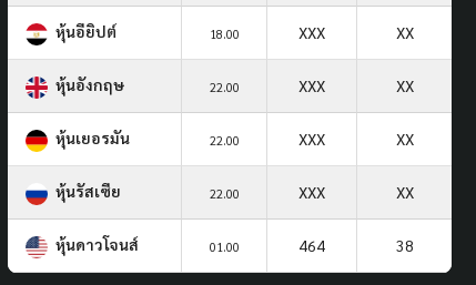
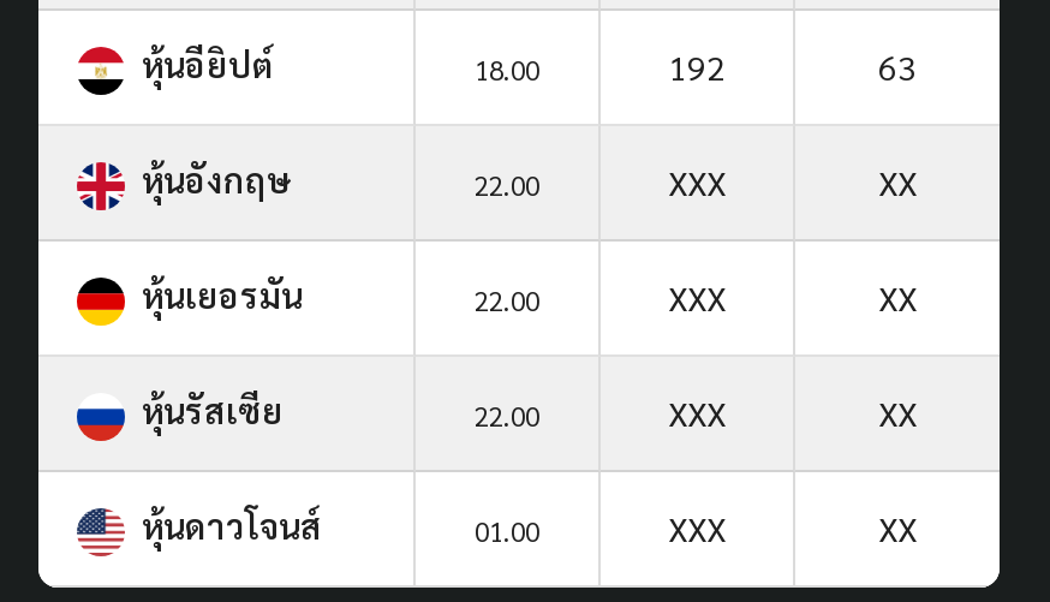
- XXX
- XX
+ 192
+ 63

- 464
- 38
+ XXX
+ XX
